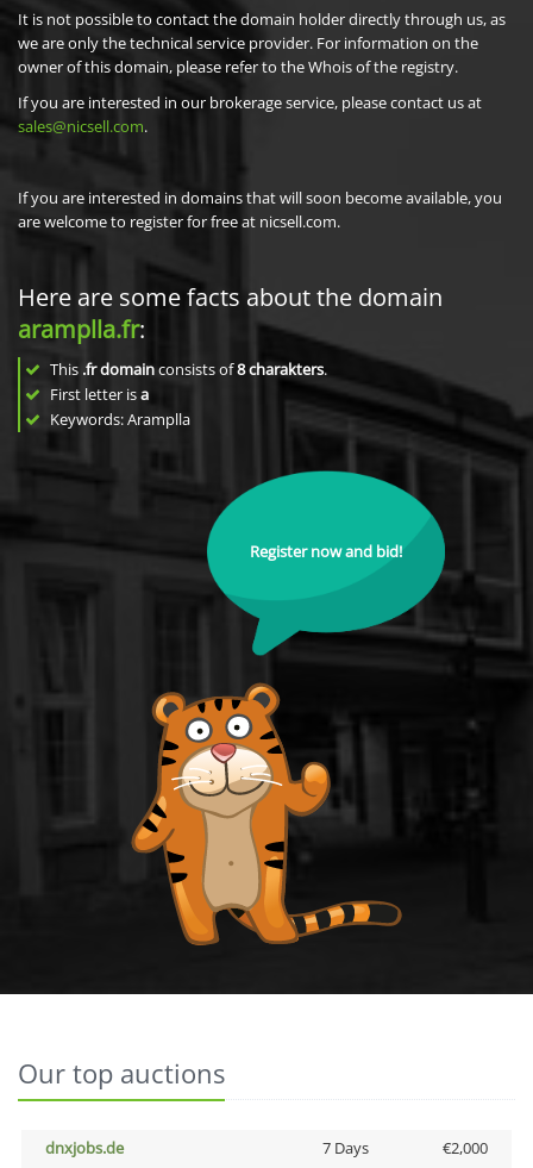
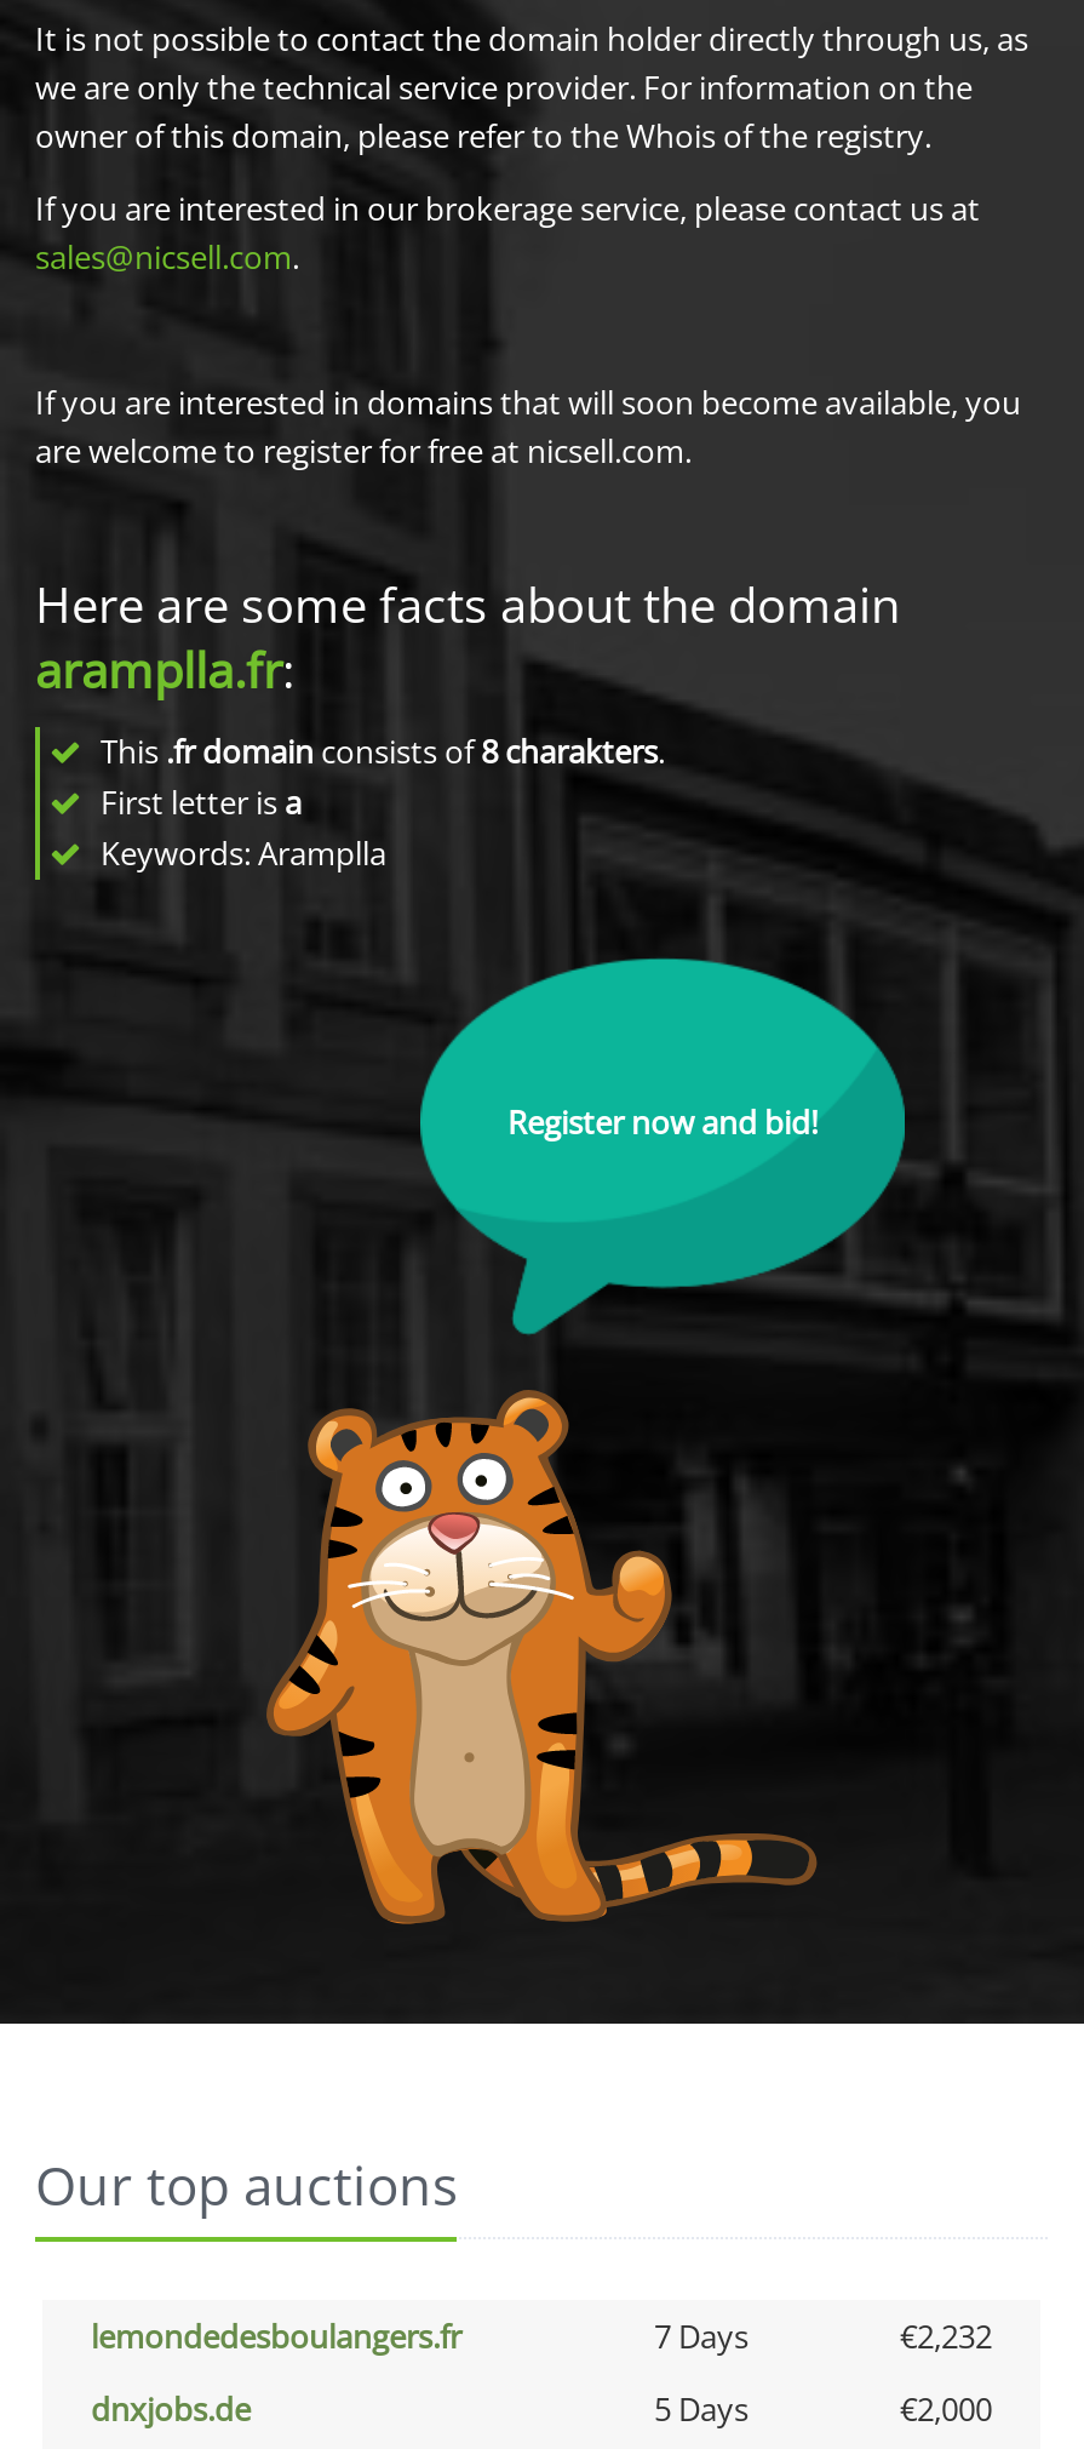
+ lemondedesboulangers.fr
+ 7 Days
+ €2,232

- 7 Days
+ 5 Days
